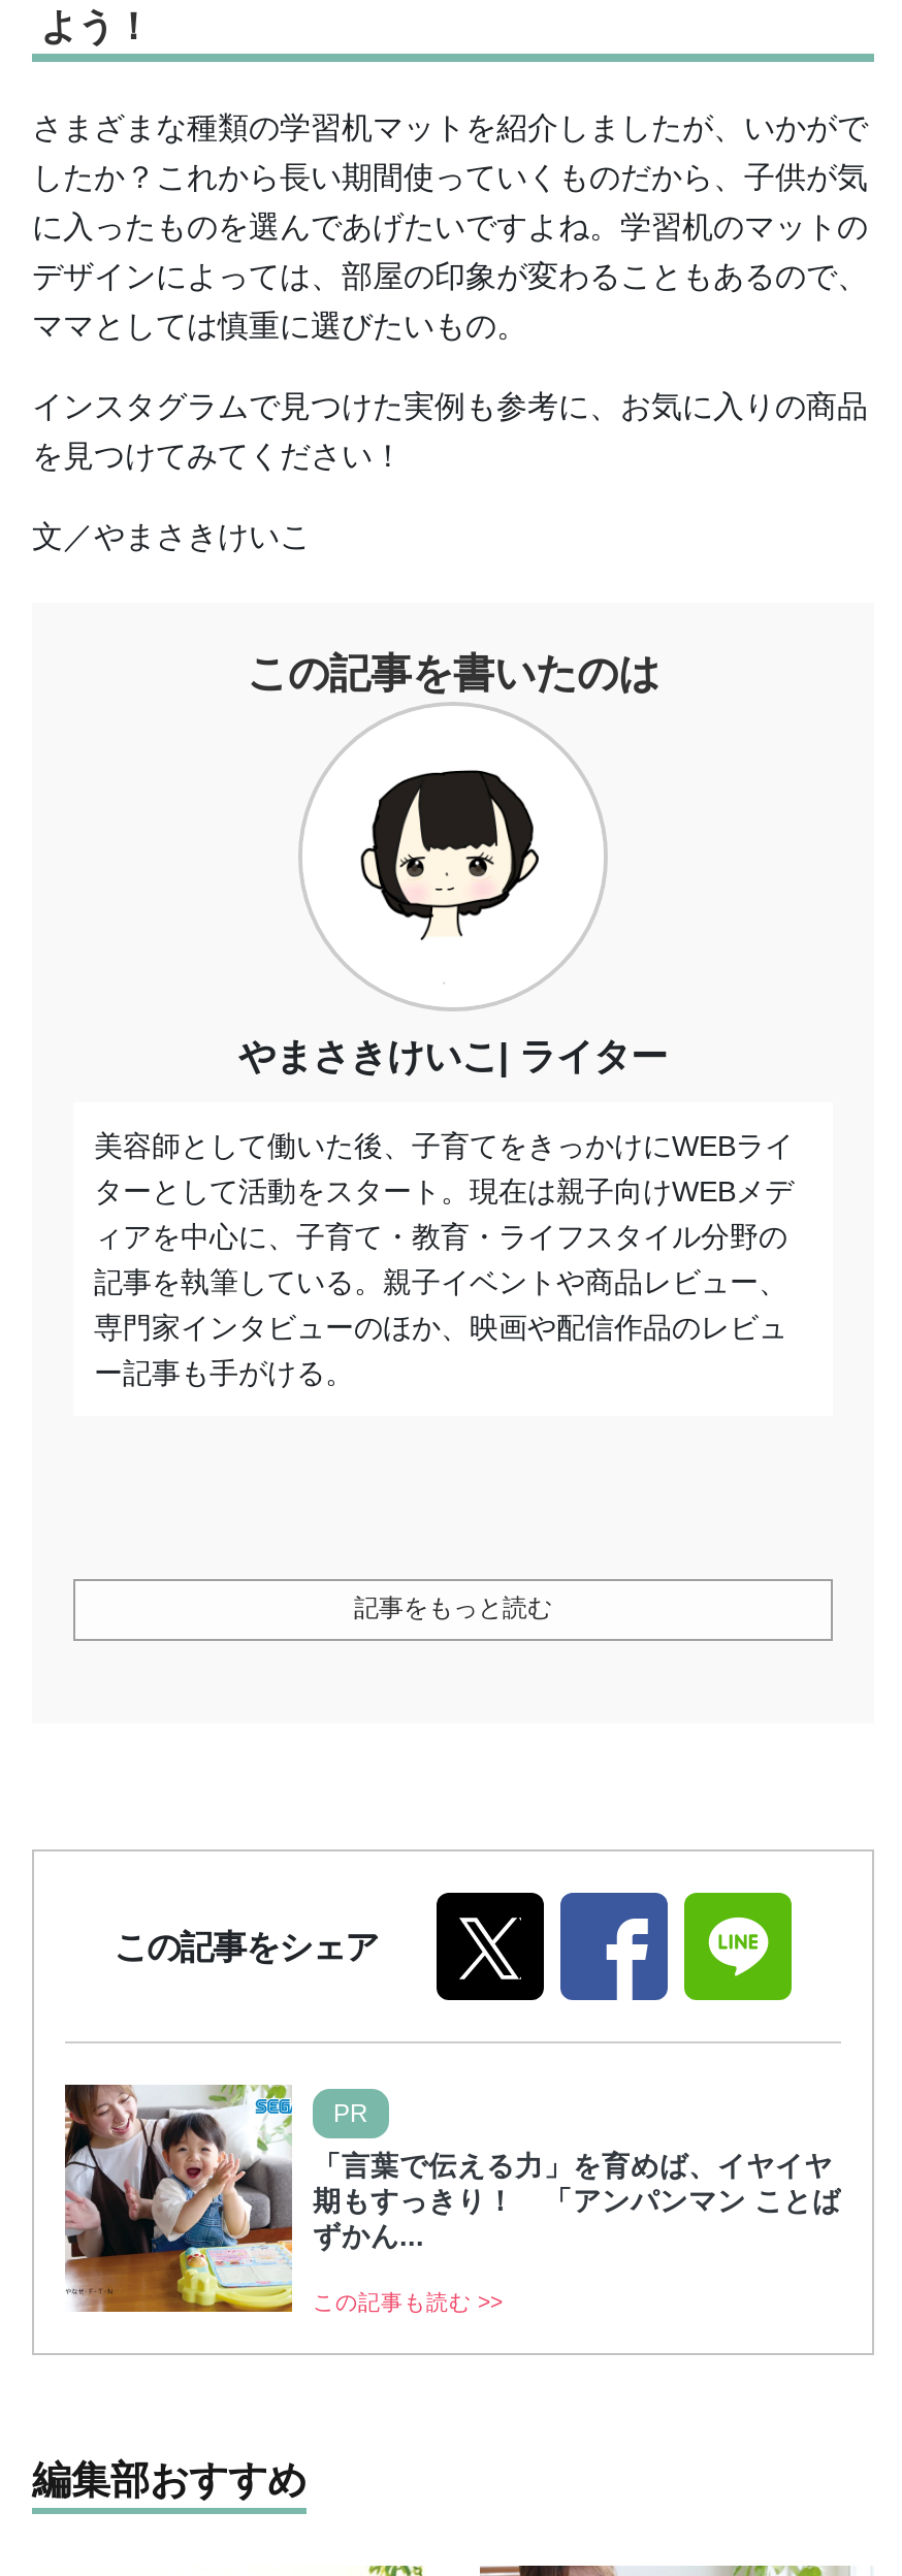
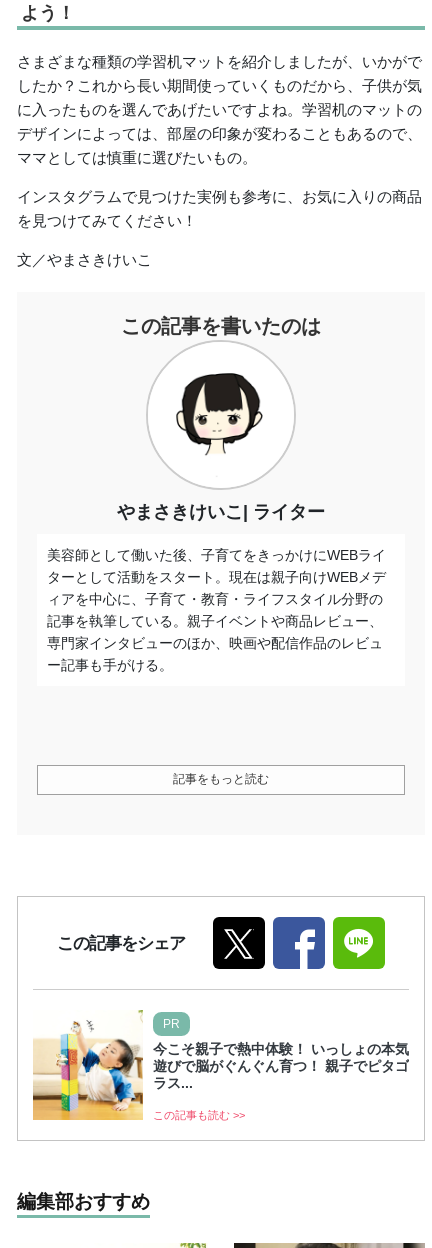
- [image]
- 「言葉で伝える力」を育めば、イヤイヤ
- 期もすっきり！ 「アンパンマン ことば
- ずかん...
+ [image]
+ 今こそ親子で熱中体験！ いっしょの本気
+ 遊びで脳がぐんぐん育つ！ 親子でピタゴ
+ ラス...
